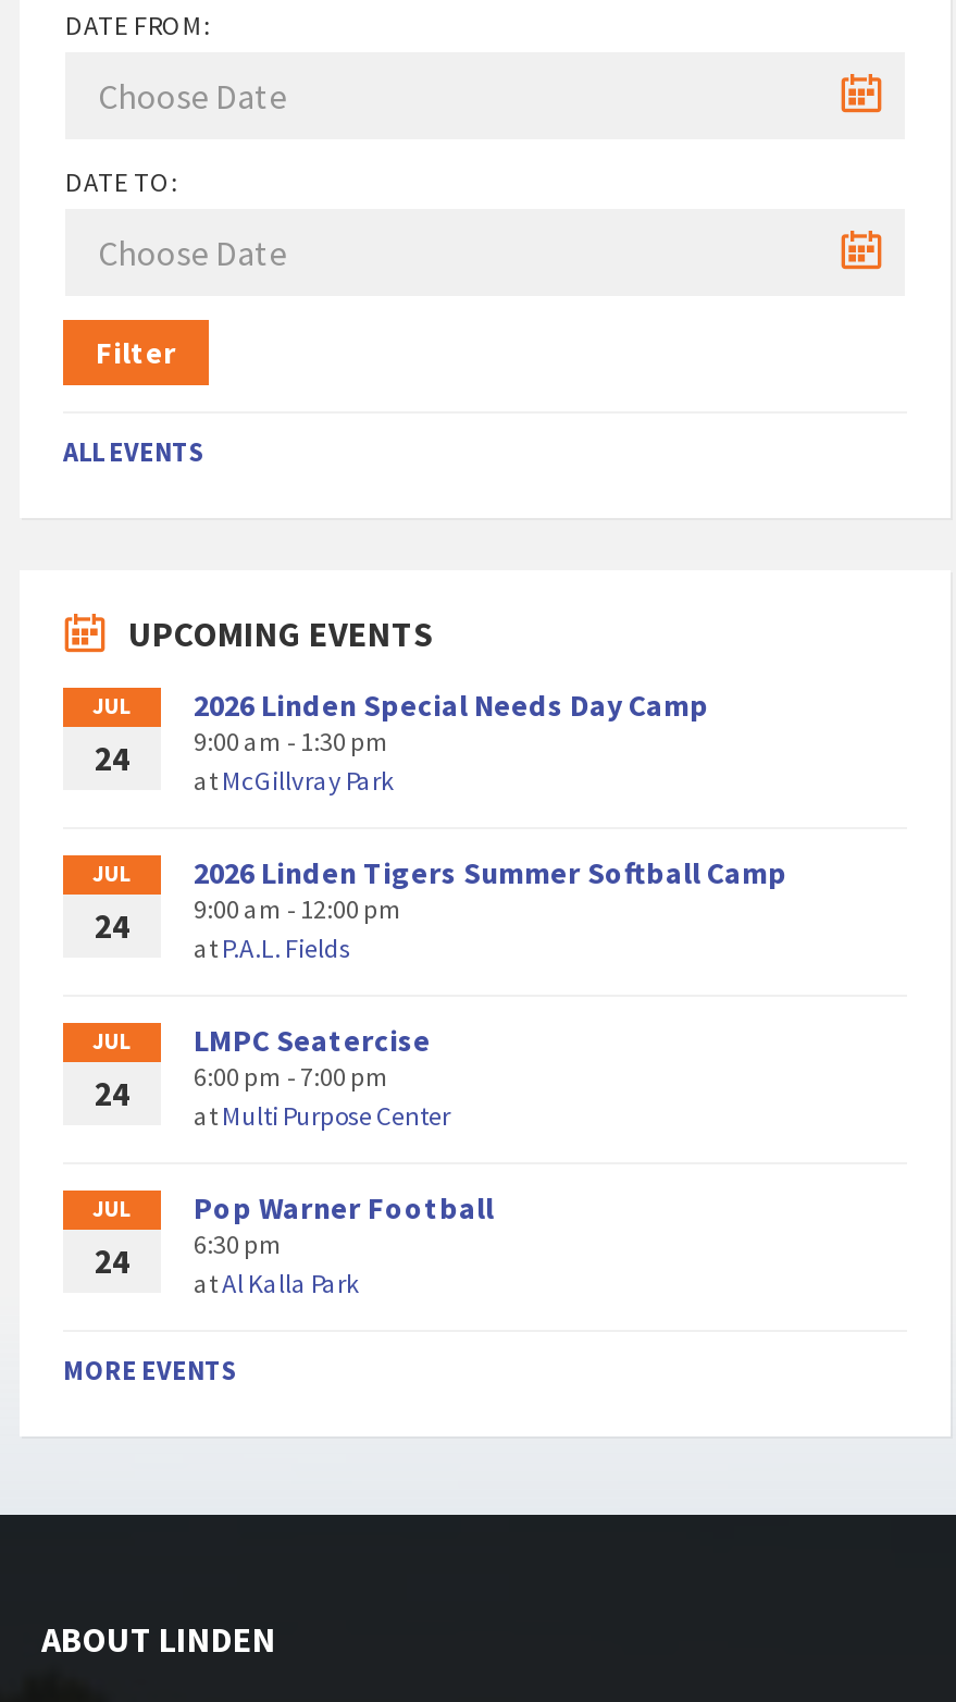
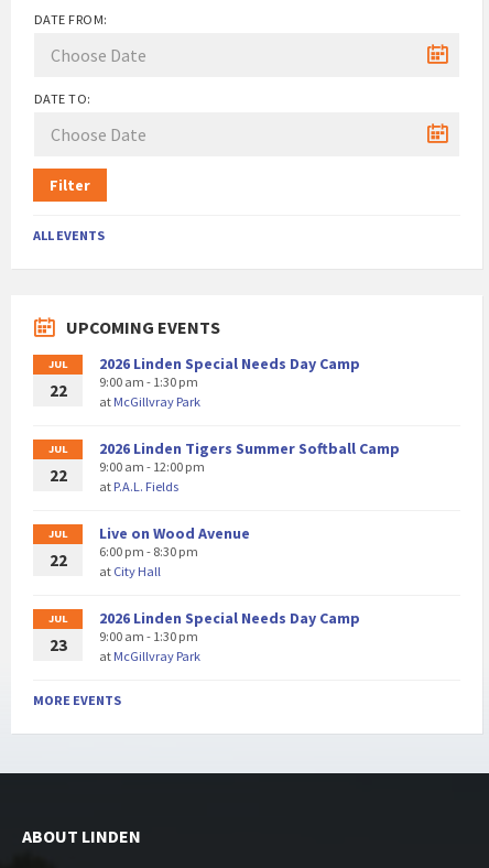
- 24 9:00 am - 1:30 pm
+ 22 9:00 am - 1:30 pm

- 24 9:00 am - 12:00 pm
+ 22 9:00 am - 12:00 pm

- LMPC Seatercise
- 6:00 pm - 7:00 pm
- at Multi Purpose Center
+ Live on Wood Avenue
+ 6:00 pm - 8:30 pm
+ at City Hall

- 24
+ 22

- Pop Warner Football
- 6:30 pm
- atAl Kalla Park
+ 2026 Linden Special Needs Day Camp
+ 9:00 am - 1:30 pm
+ atMcGillvray Park

- 24
+ 23
